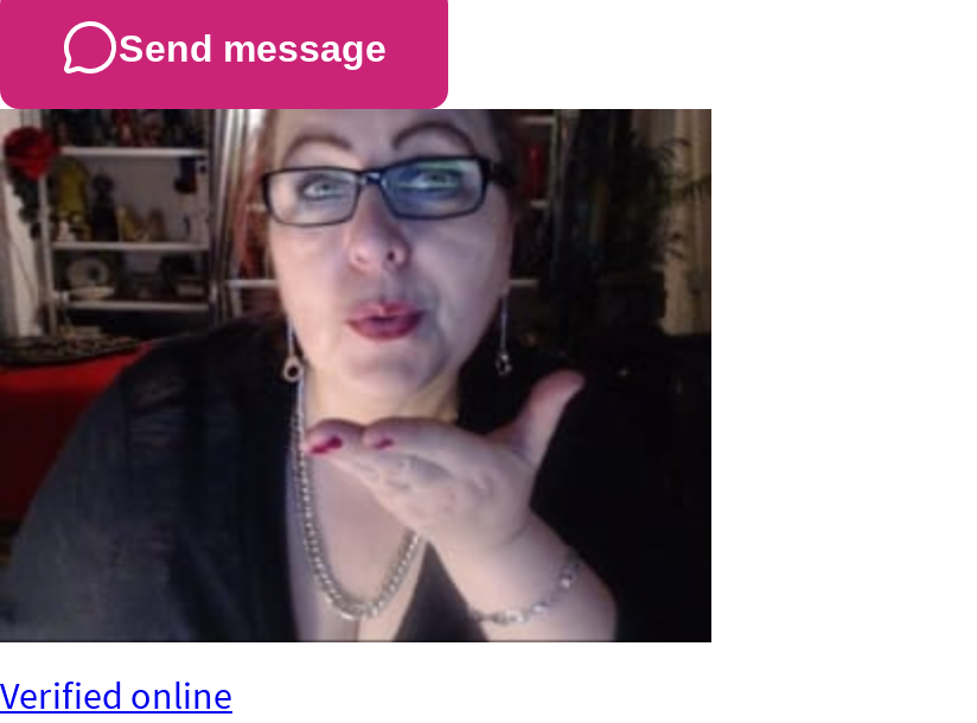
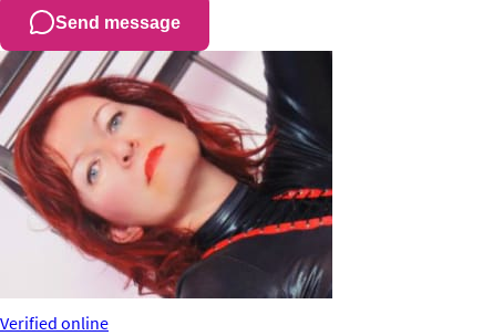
- [image]
+ [image]
